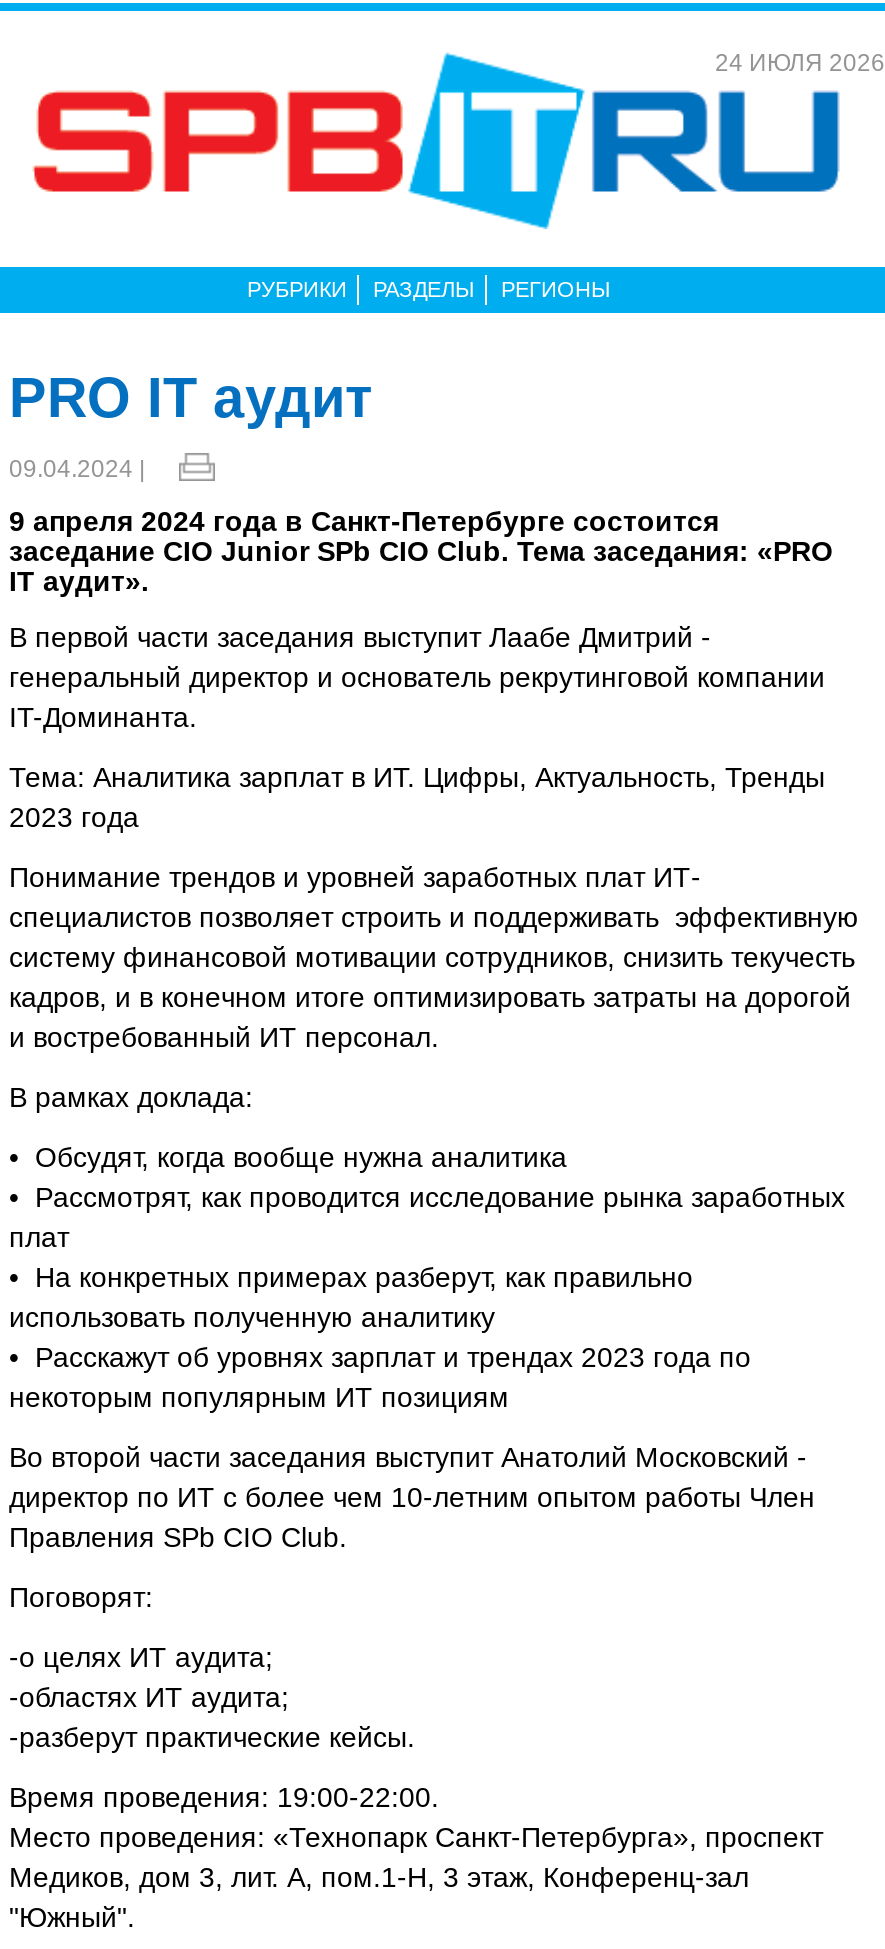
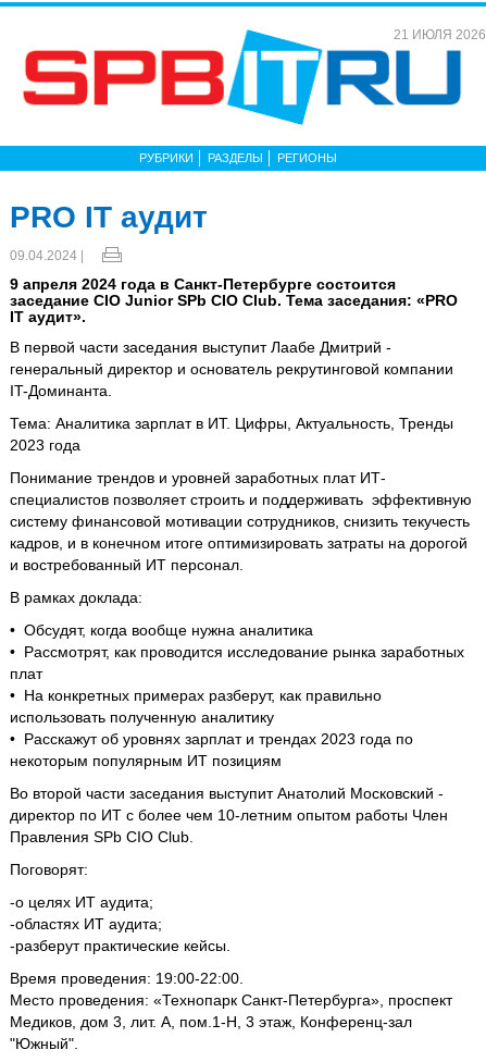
- 24 ИЮЛЯ 2026
+ 21 ИЮЛЯ 2026
